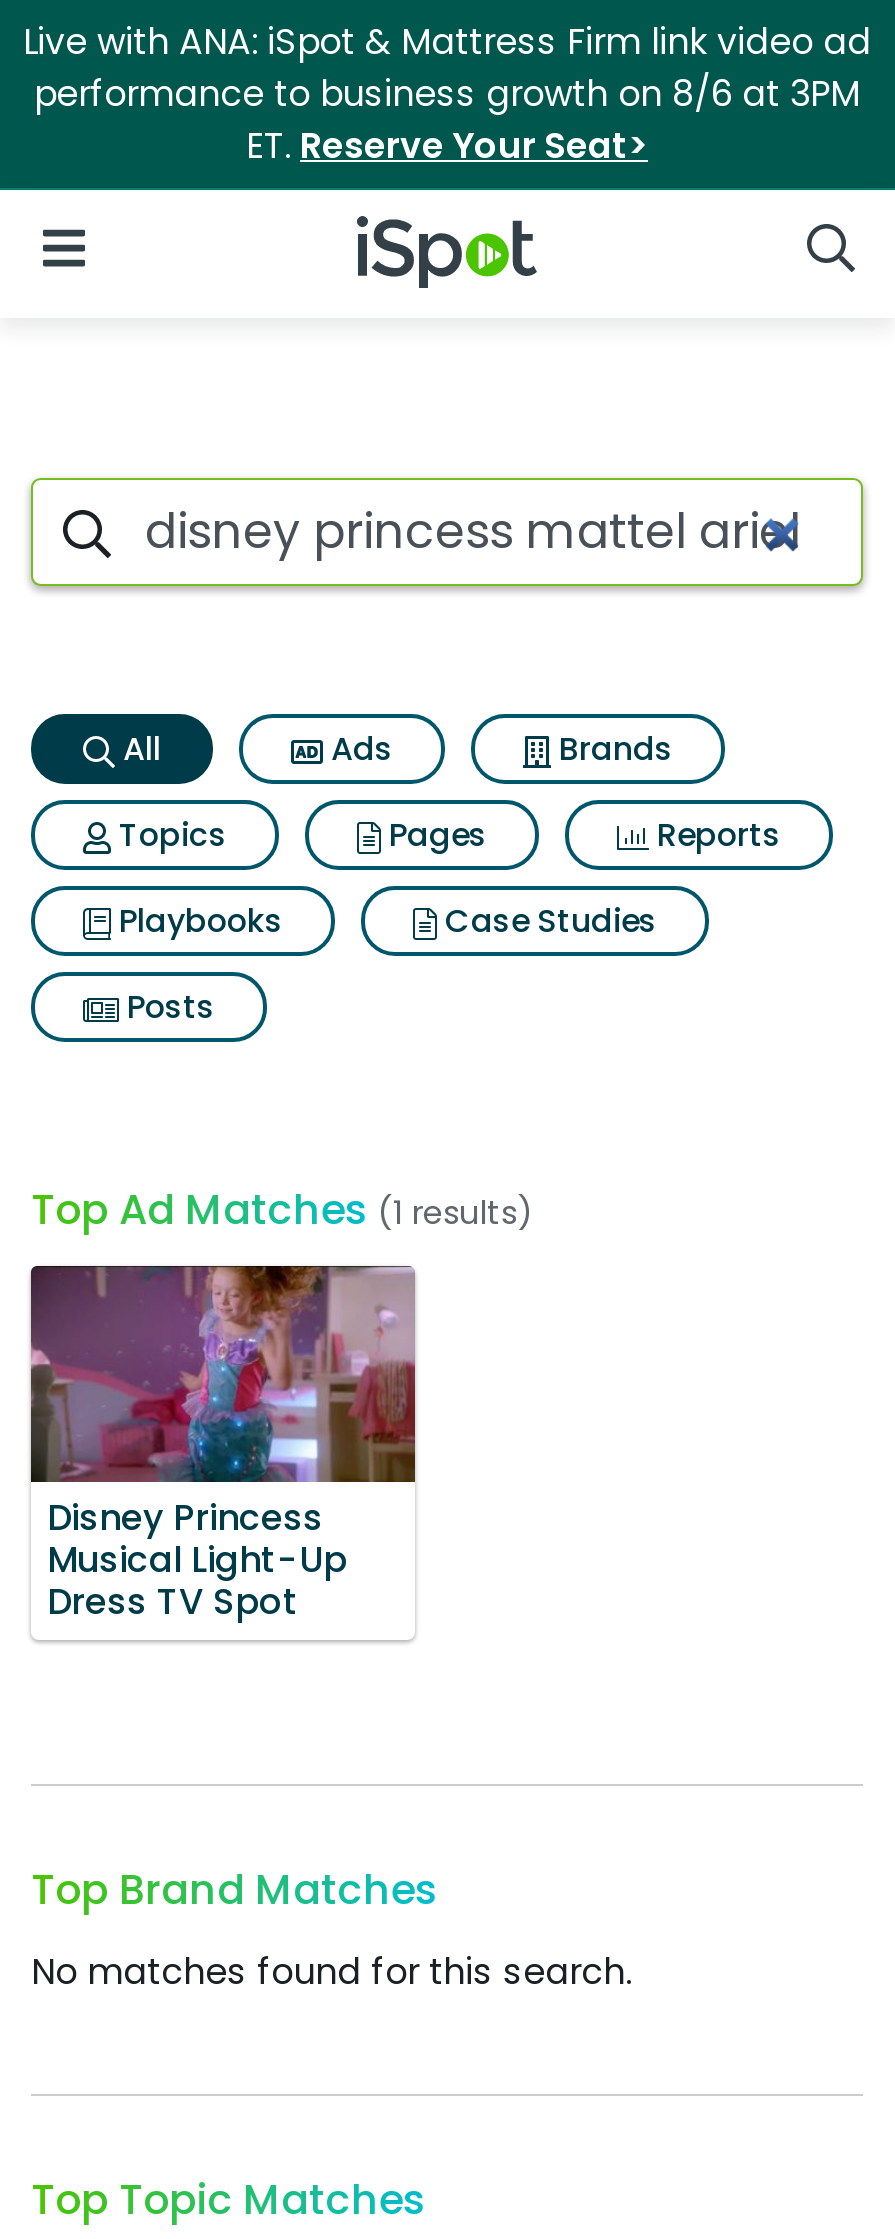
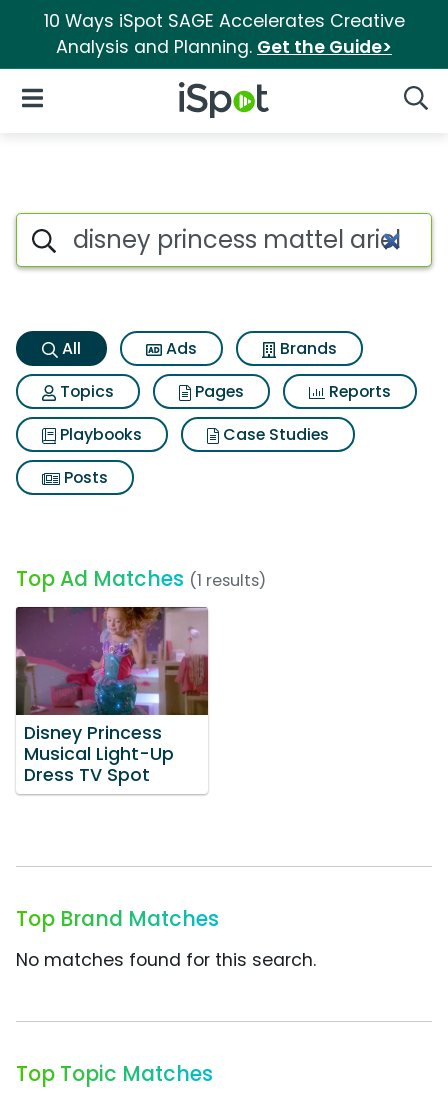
- Live with ANA: iSpot & Mattress Firm link video ad
- performance to business growth on 8/6 at 3PM
- ET. Reserve Your Seat>
+ 10 Ways iSpot SAGE Accelerates Creative
+ Analysis and Planning. Get the Guide>
